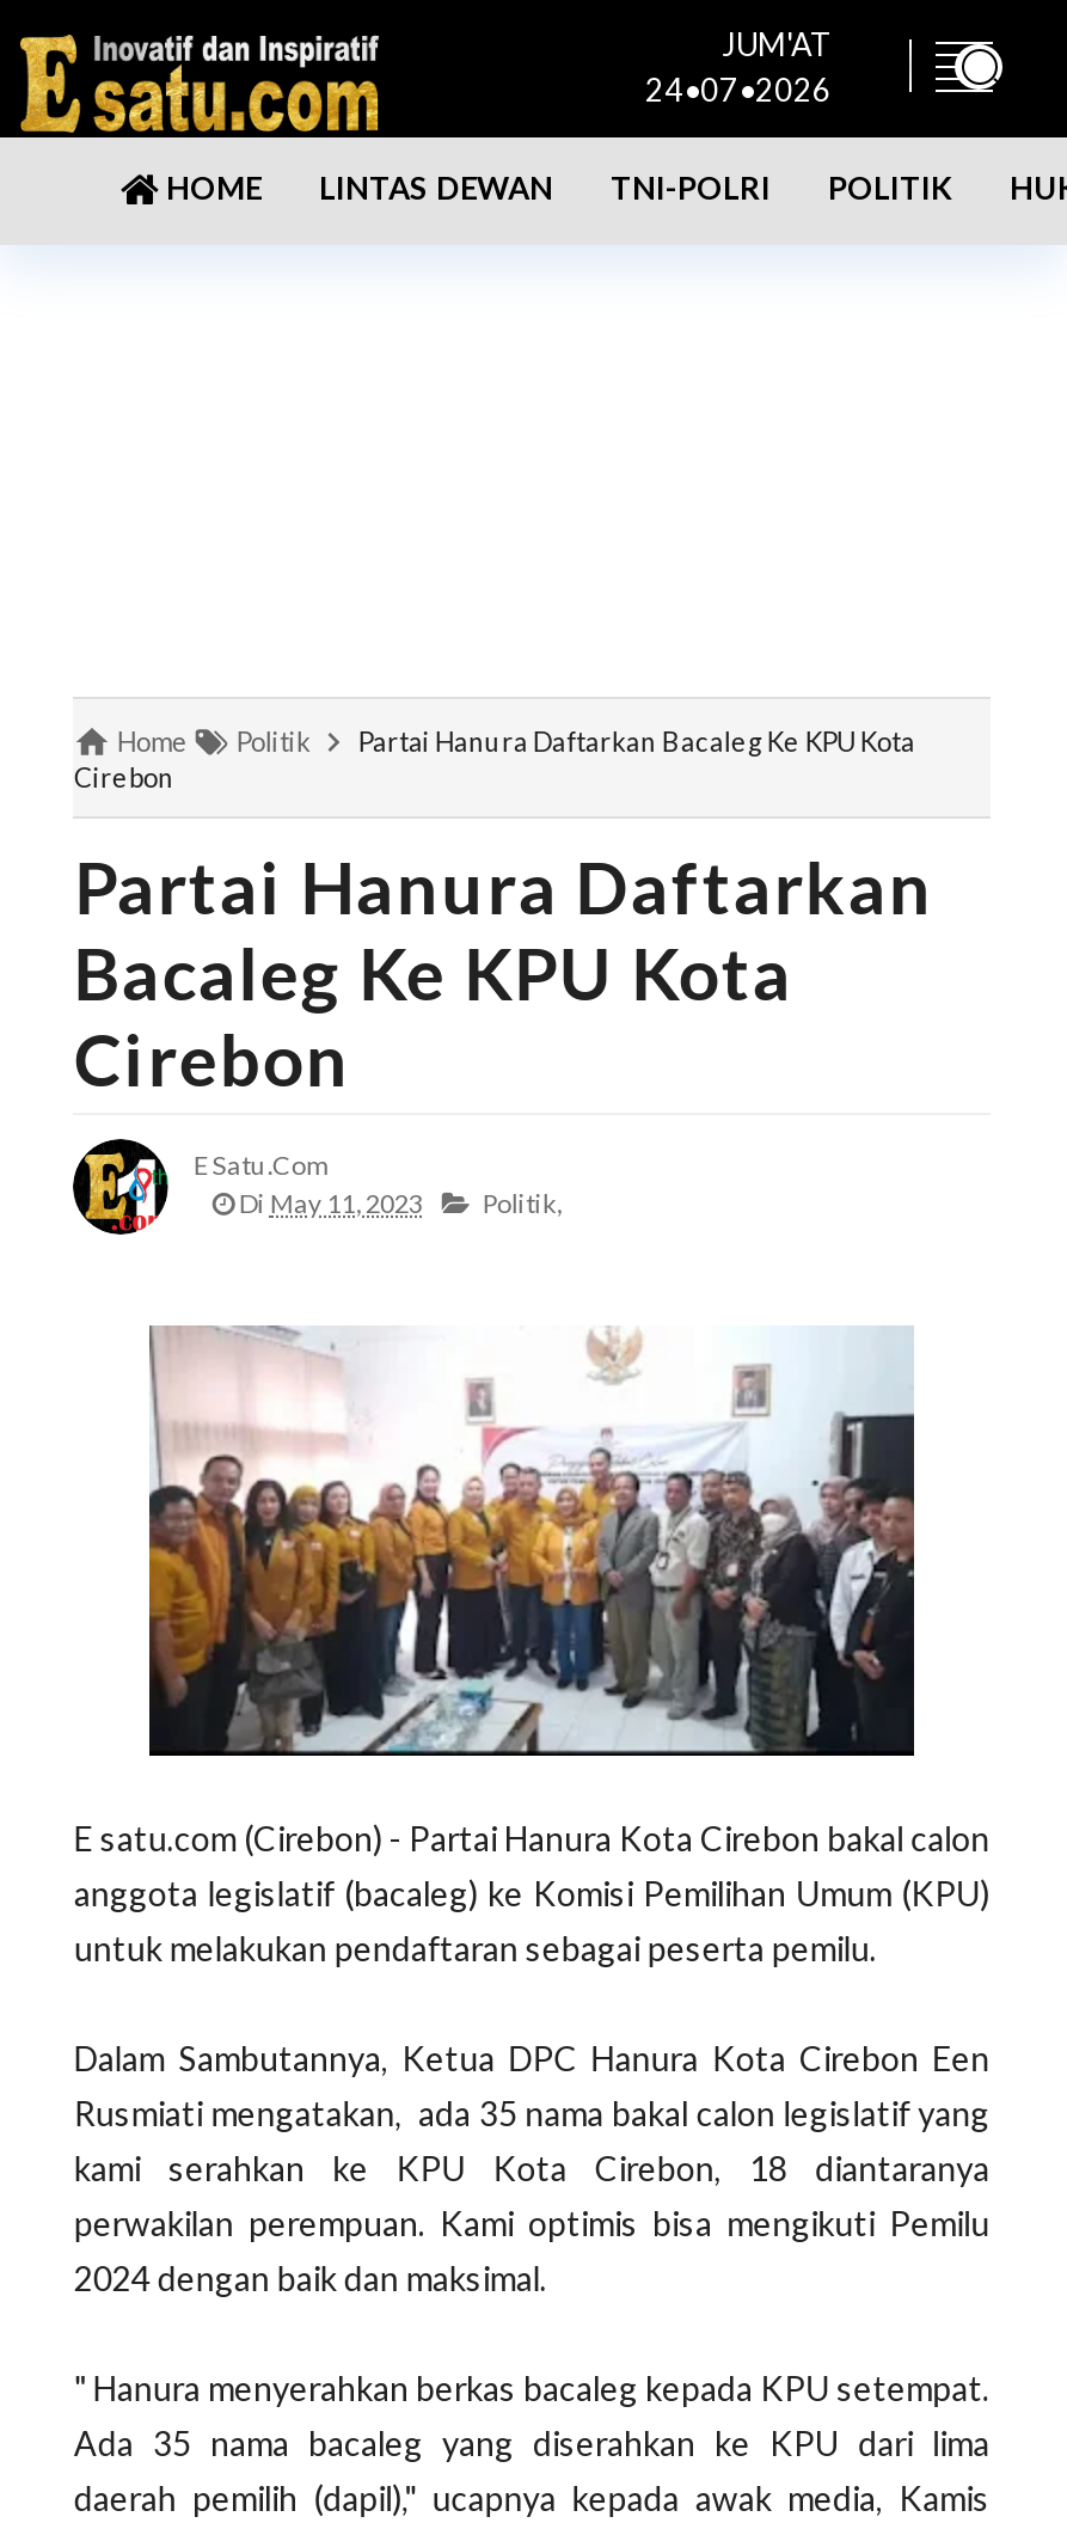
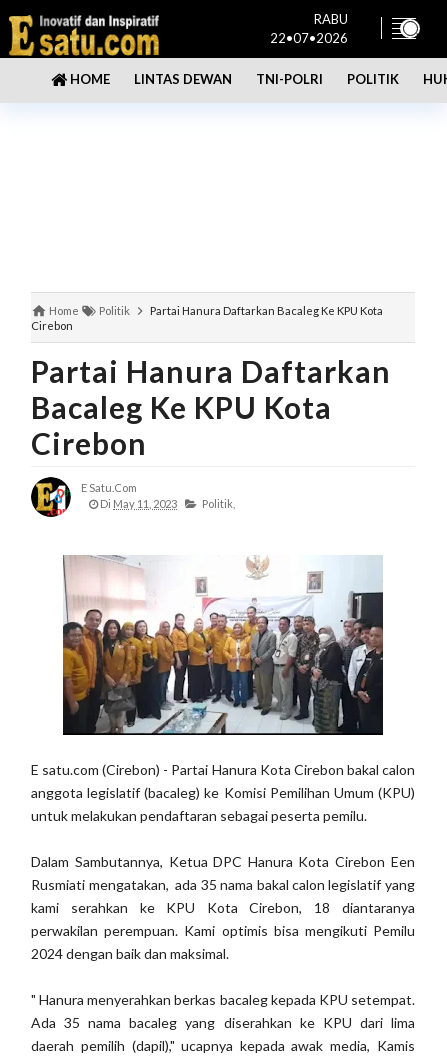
- JUM'AT
- 24•07•2026
+ RABU
+ 22•07•2026
